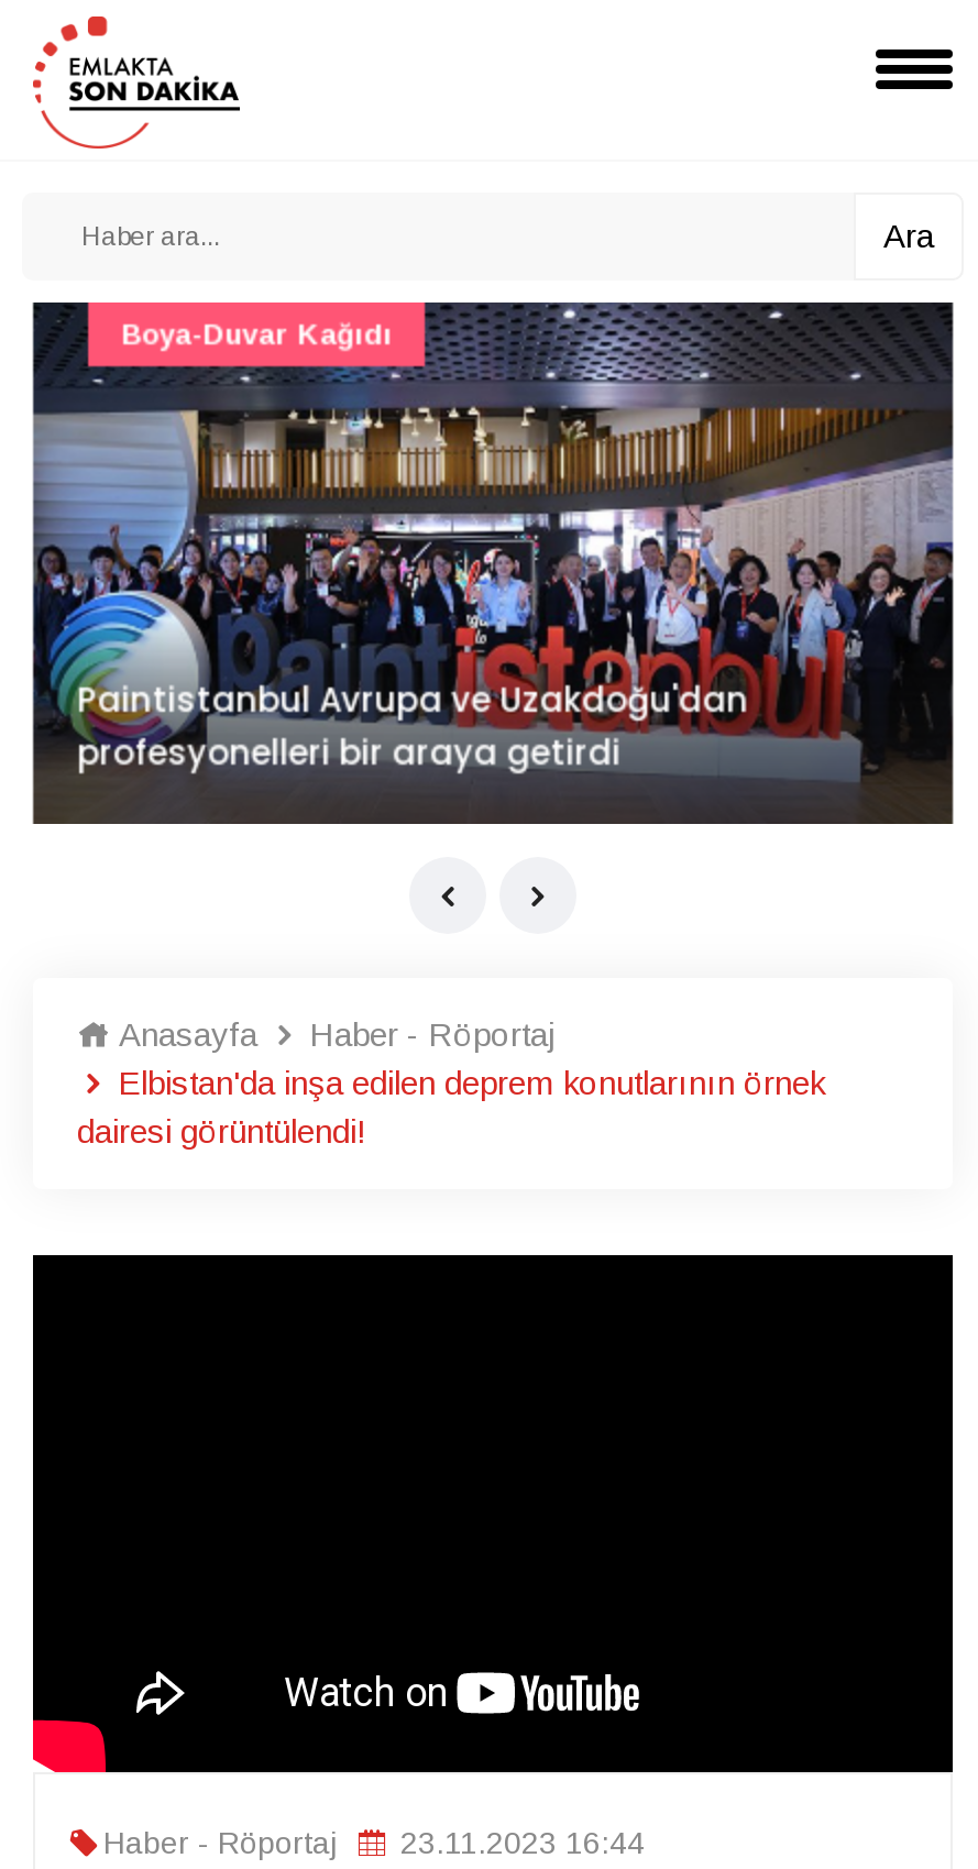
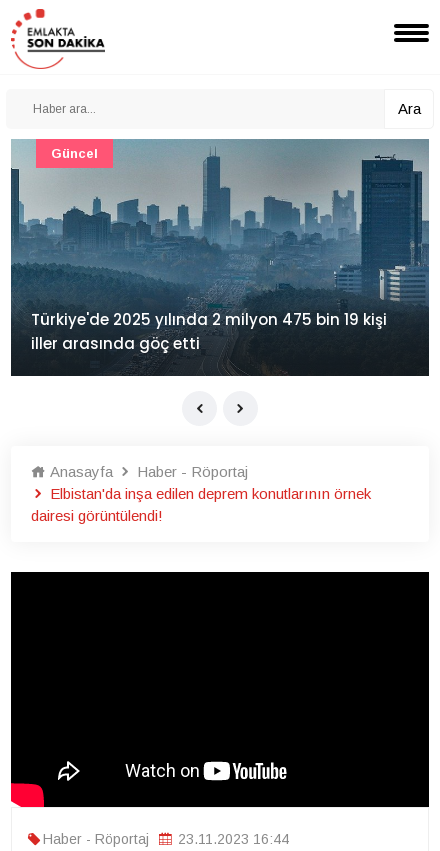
- [image]
- Paintistanbul Avrupa ve Uzakdoğu'dan
- profesyonelleri bir araya getirdi
+ [image]
+ Türkiye'de 2025 yılında 2 milyon 475 bin 19 kişi
+ iller arasında göç etti

- Boya-Duvar Kağıdı
+ Güncel
